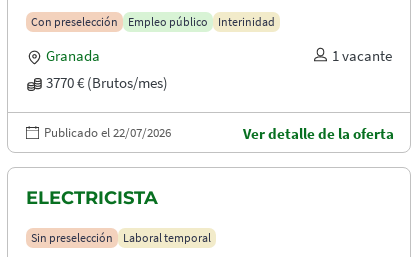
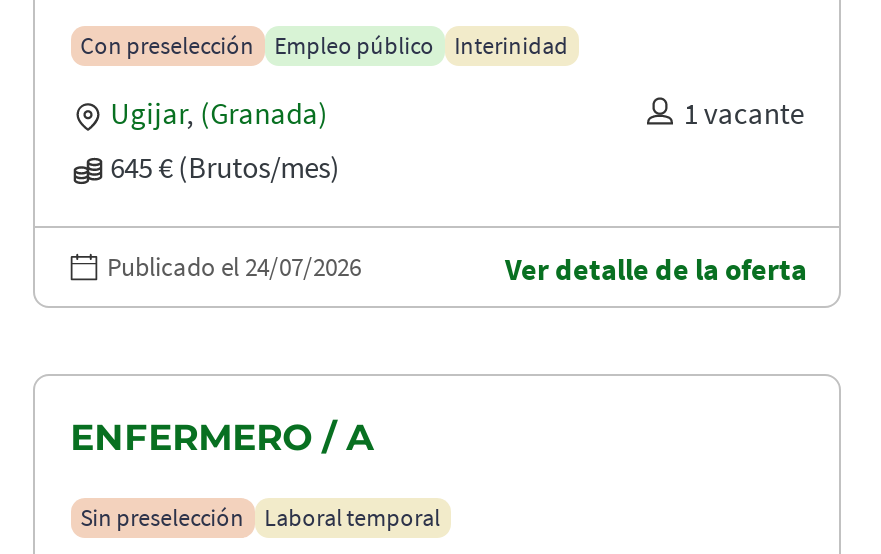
- Granada
+ Ugijar, (Granada)

- 3770 € (Brutos/mes)
+ 645 € (Brutos/mes)

- Publicado el 22/07/2026
+ Publicado el 24/07/2026

- ELECTRICISTA
+ ENFERMERO / A
